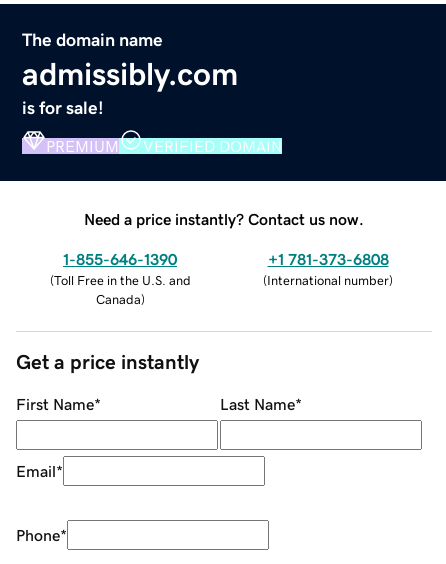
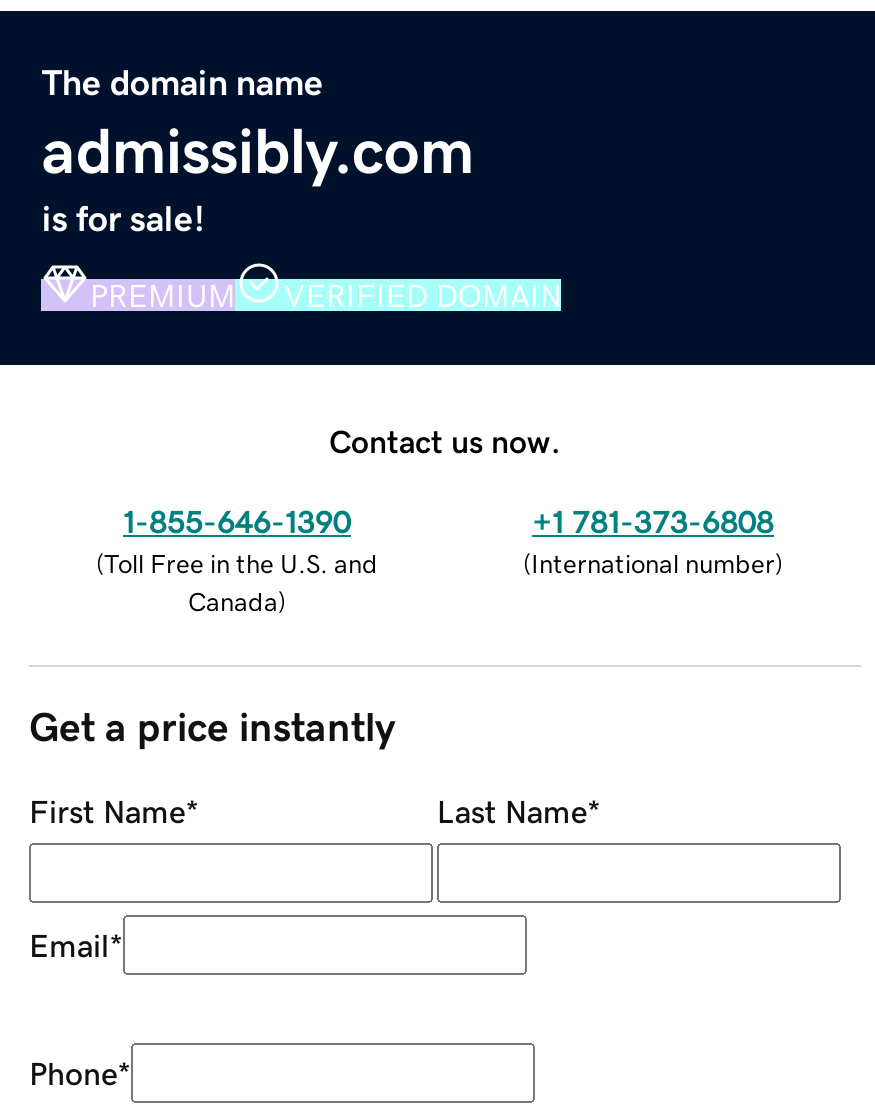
- Need a price instantly? Contact us now.
+ Contact us now.
